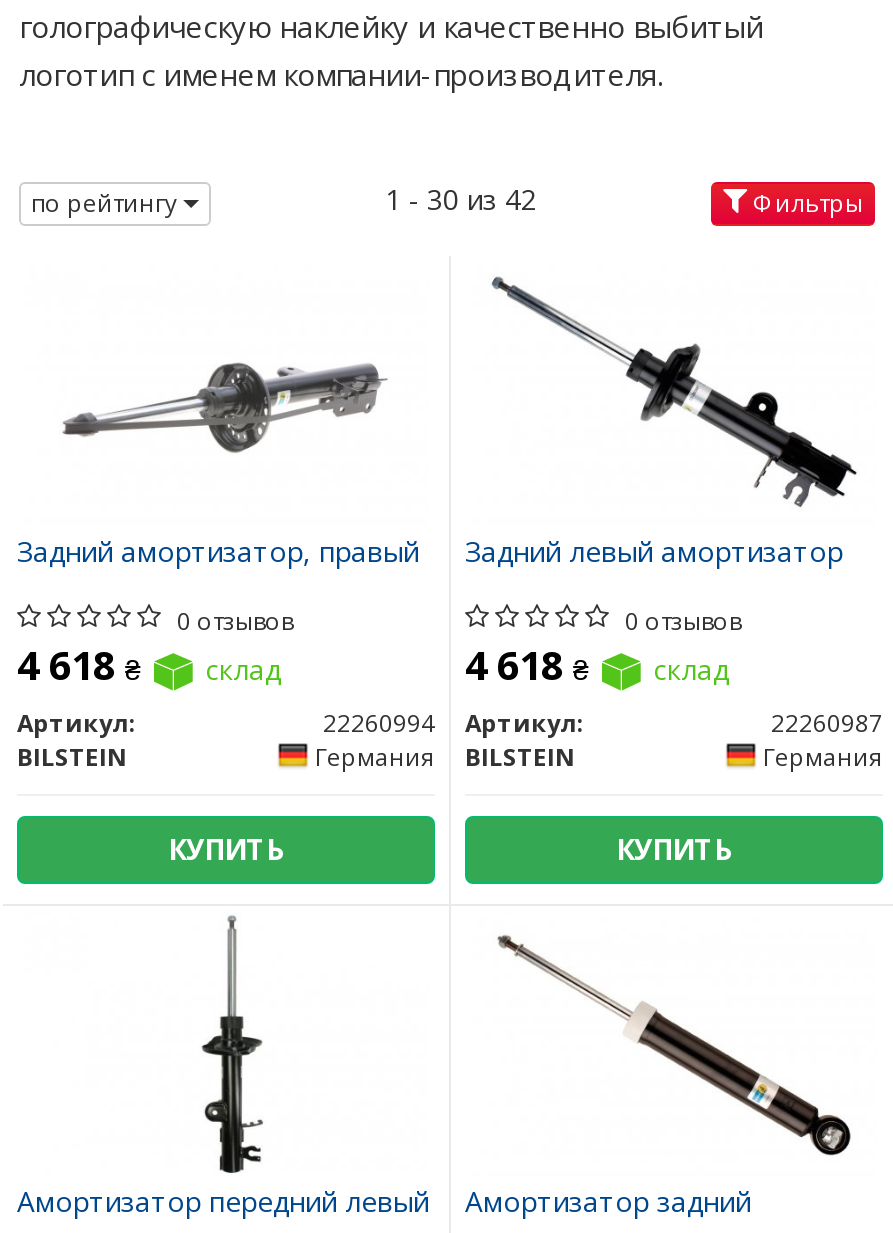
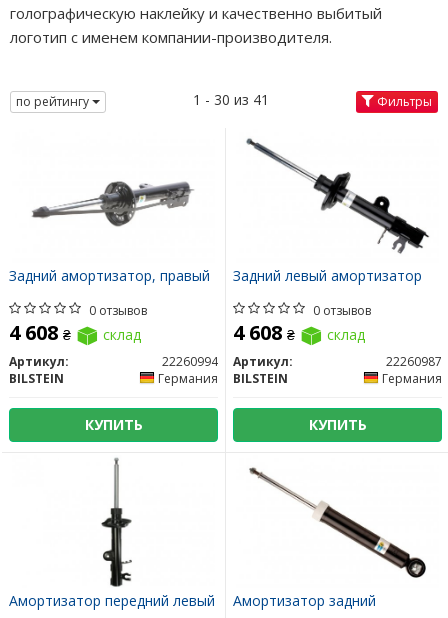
- 1 - 30 из 42
+ 1 - 30 из 41

- 4 618 ₴ склад
+ 4 608 ₴ склад

- 4 618 ₴ склад
+ 4 608 ₴ склад
